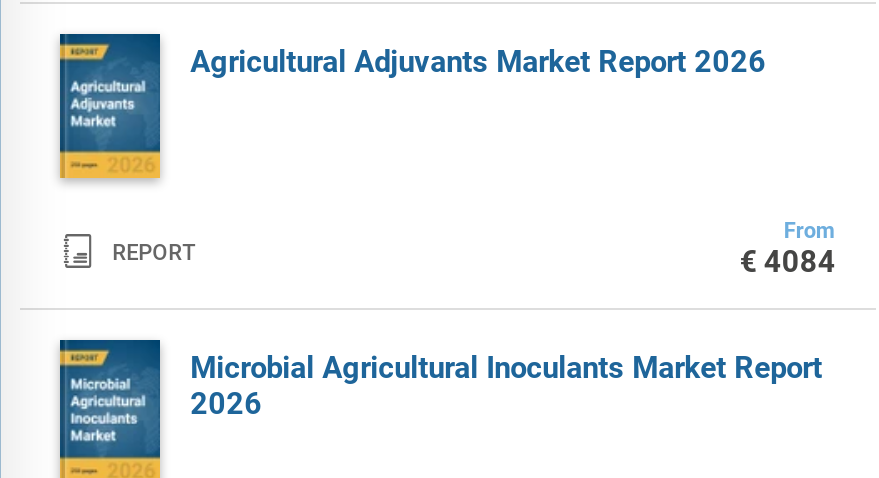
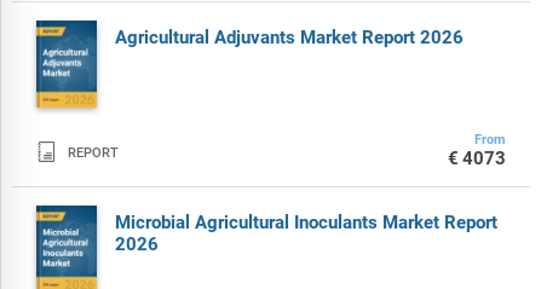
- €4084
+ €4073
